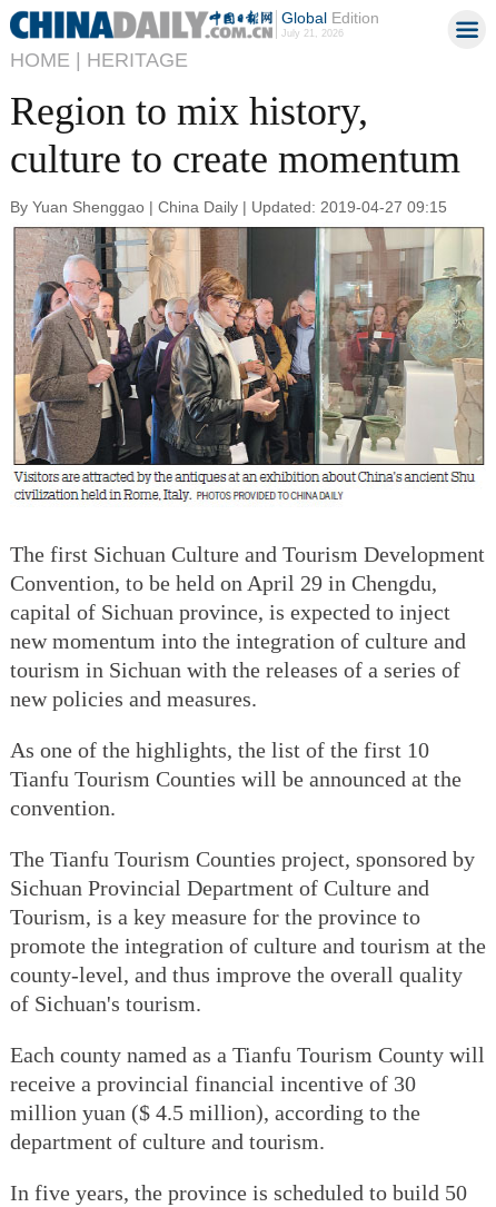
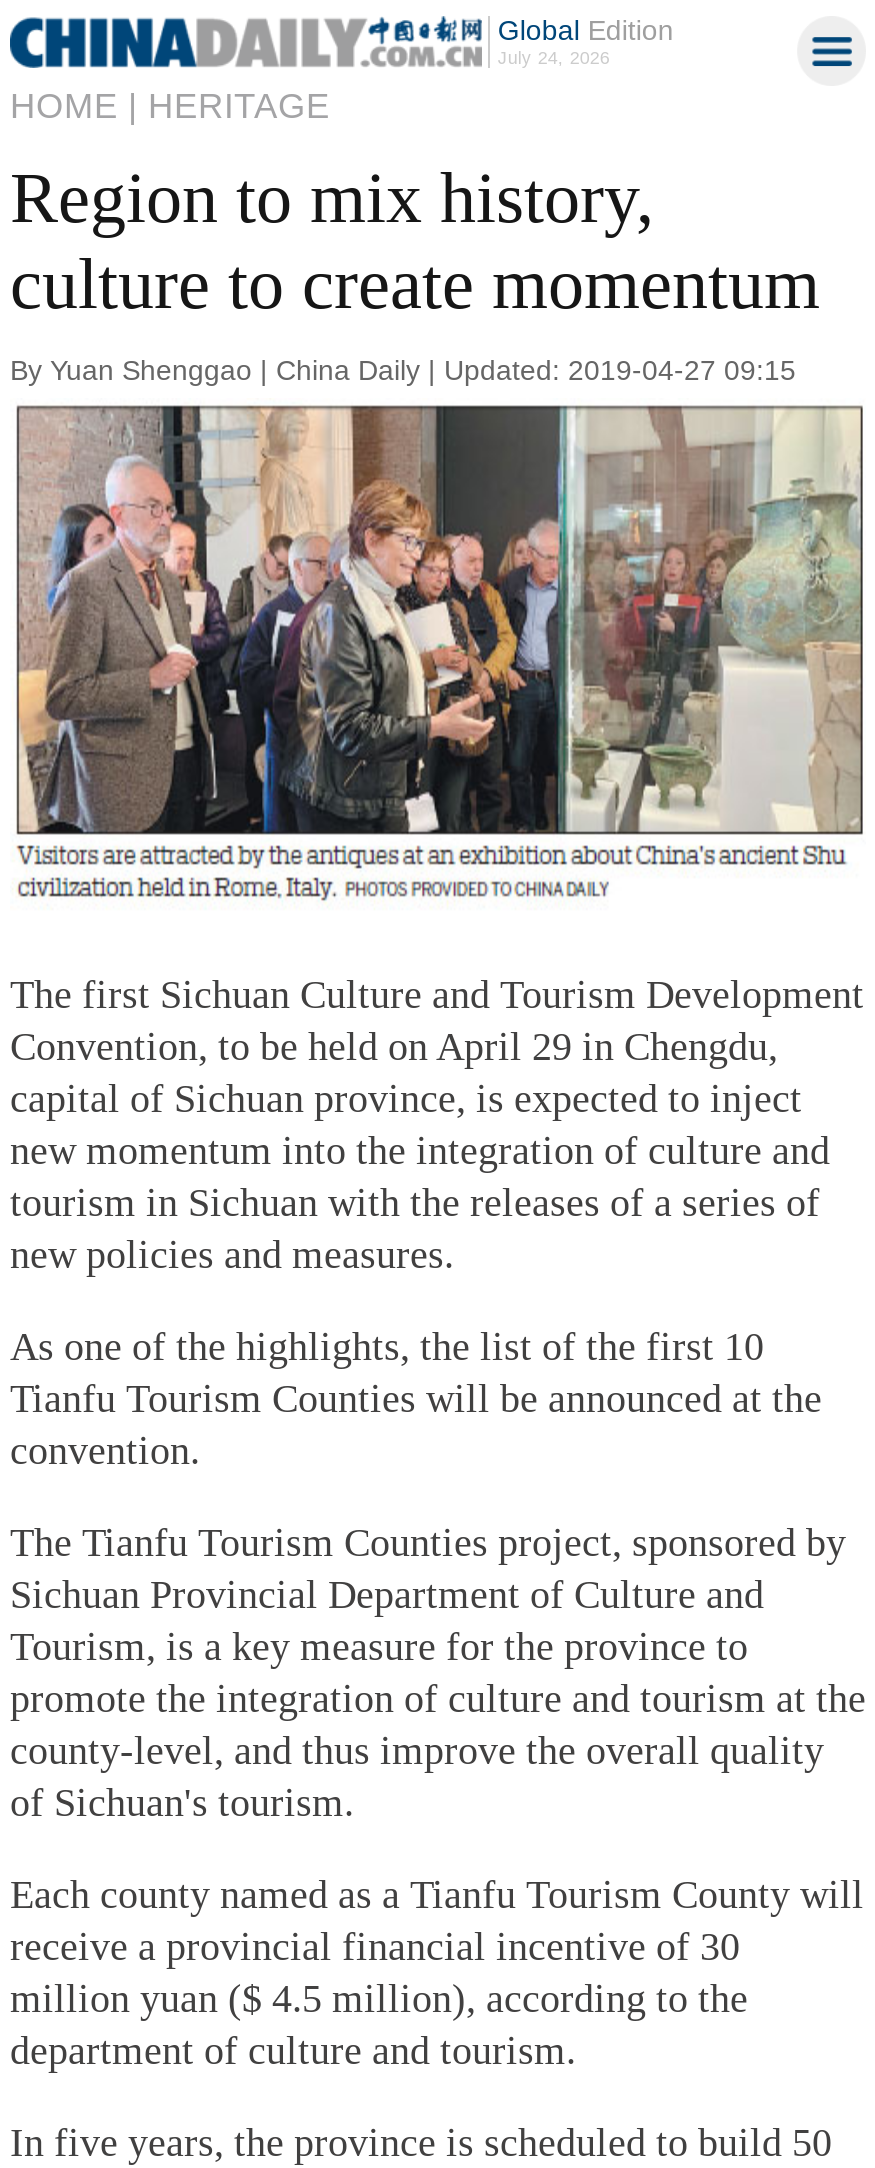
- July 21, 2026
+ July 24, 2026
